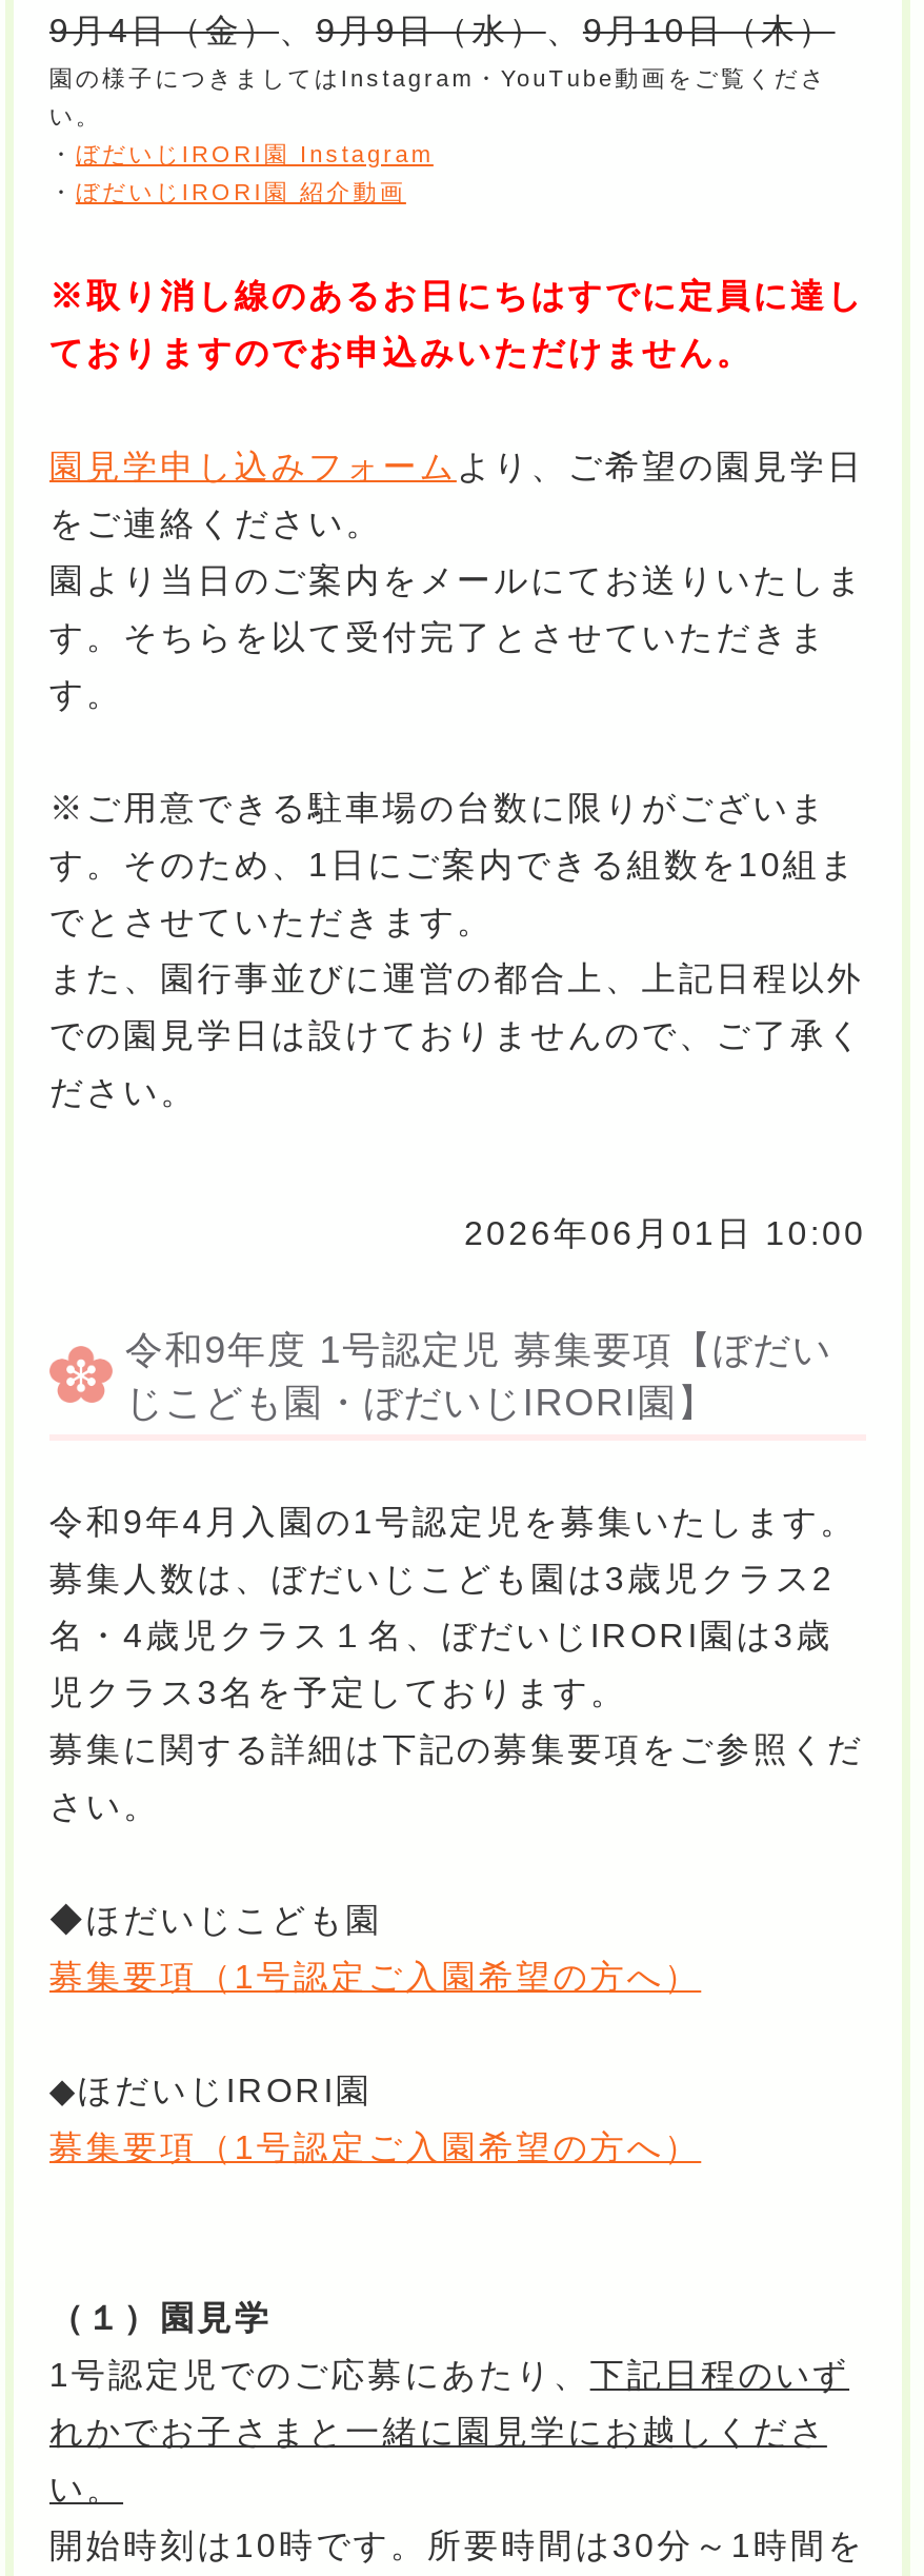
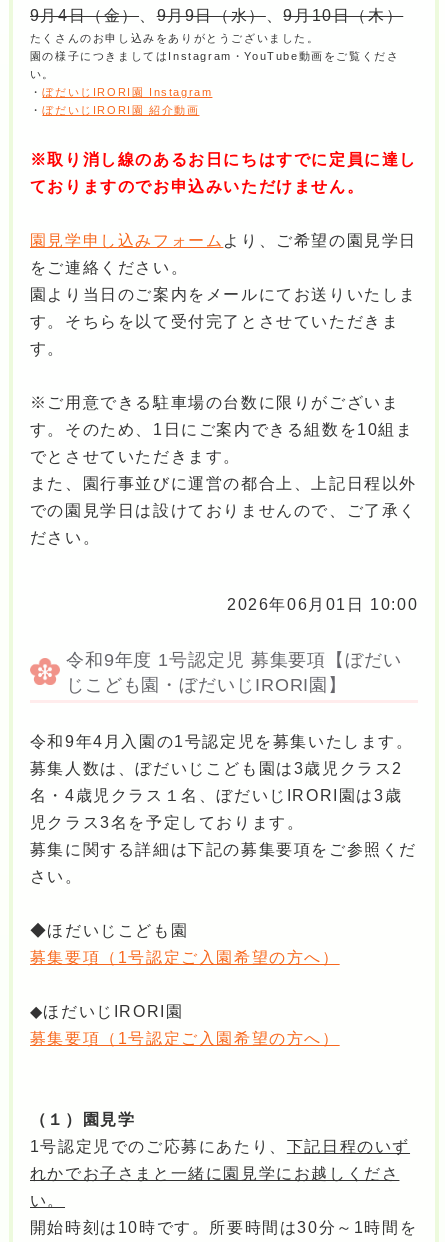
+ たくさんのお申し込みをありがとうございました。
